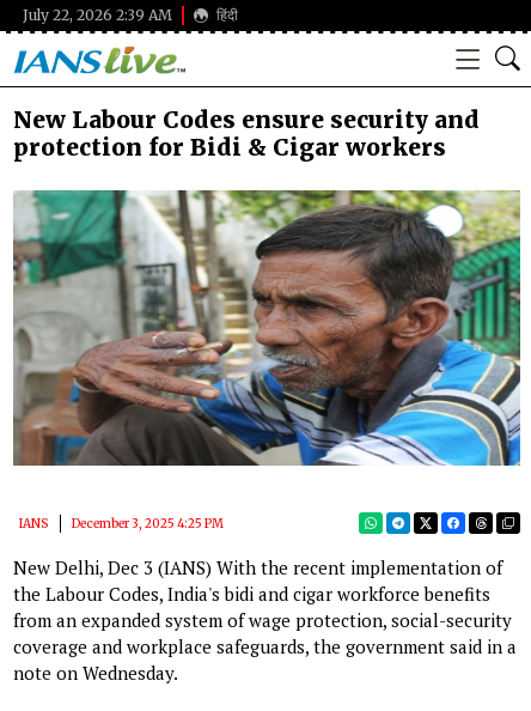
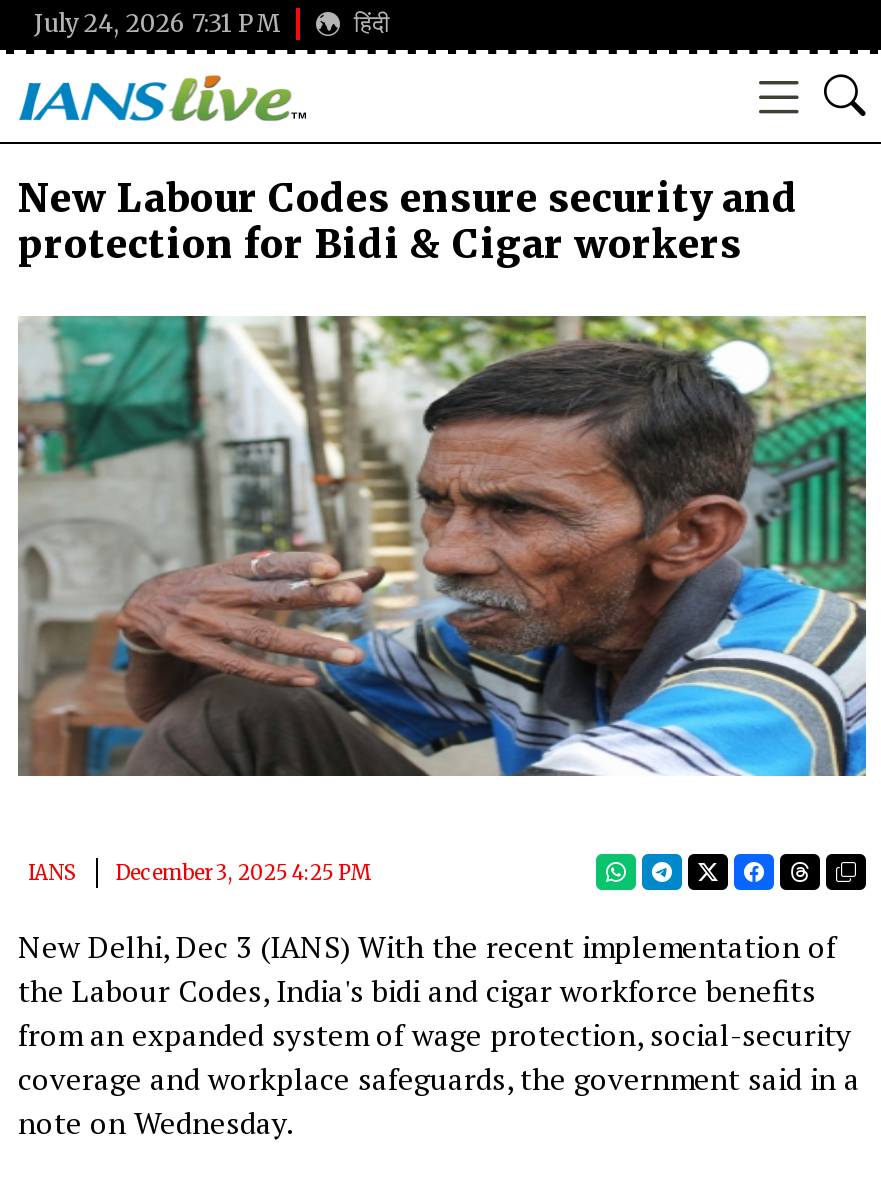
- July 22, 2026 2:39 AM
+ July 24, 2026 7:31 PM
